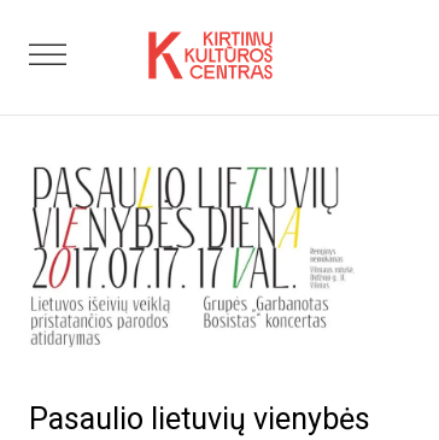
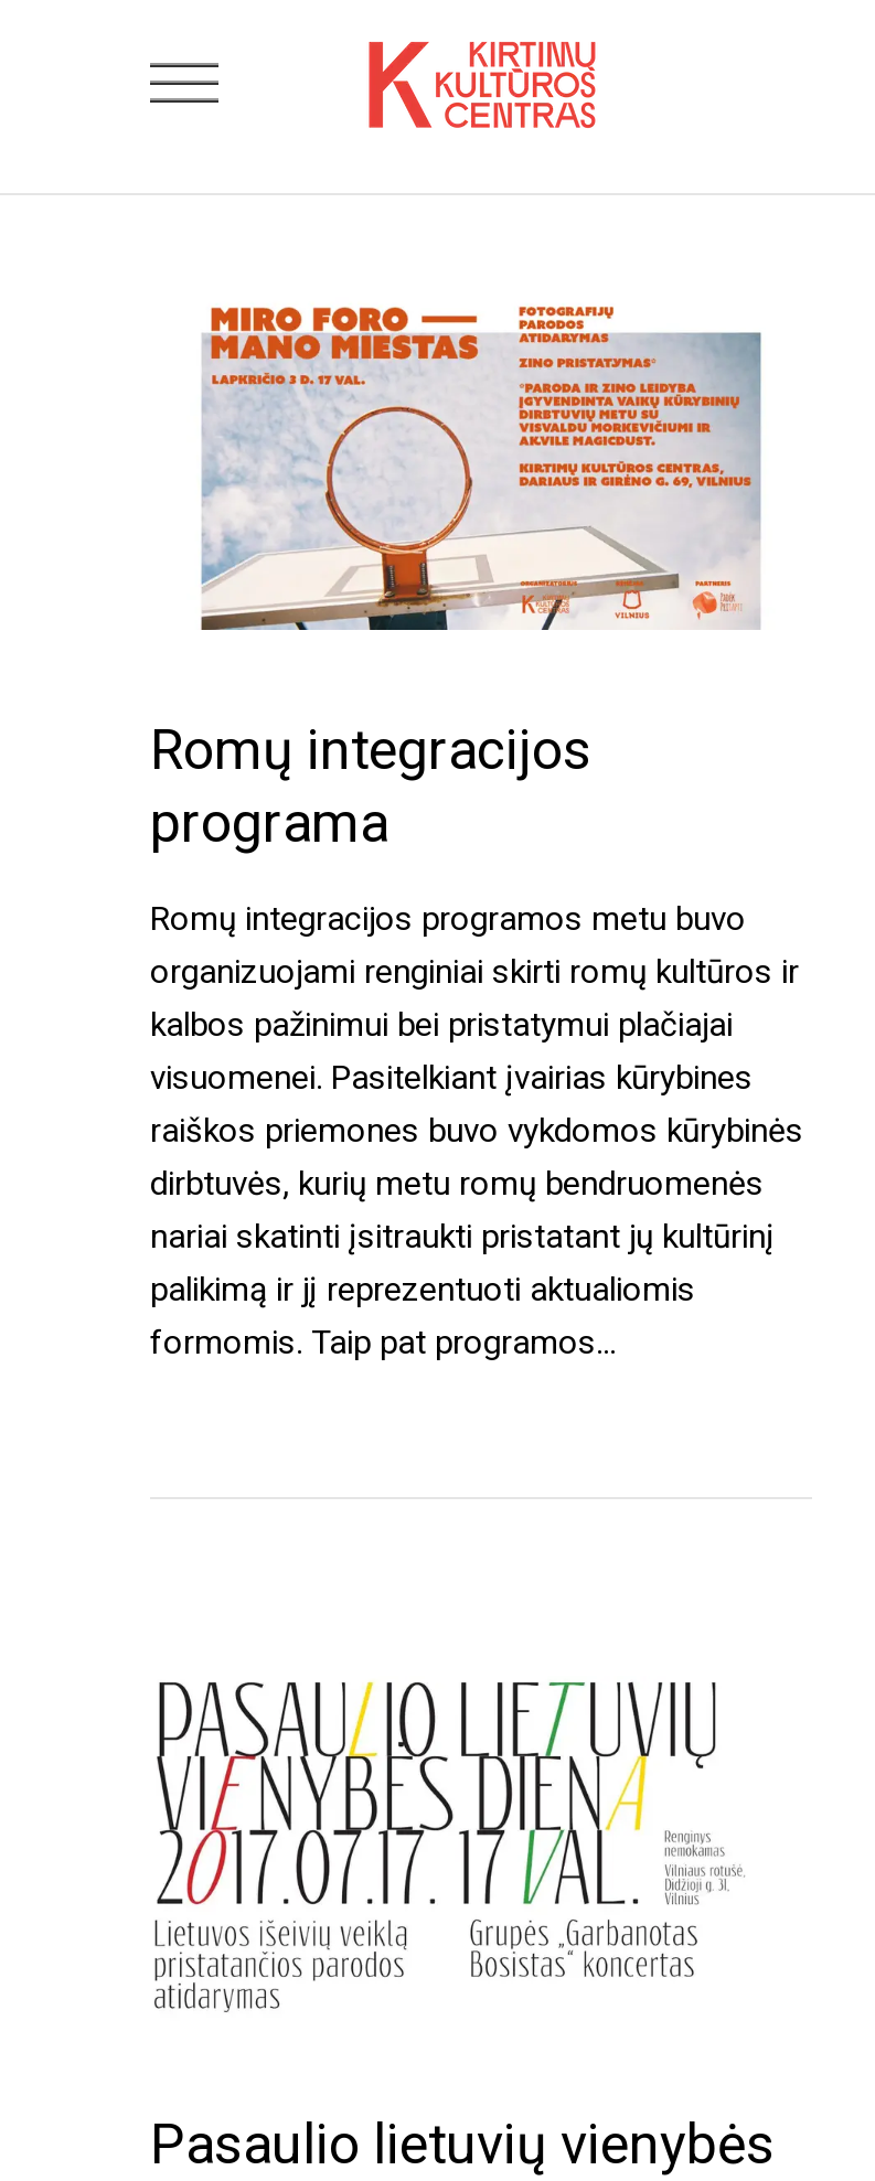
+ [image]
+ Romų integracijos
+ programa
+ Romų integracijos programos metu buvo
+ organizuojami renginiai skirti romų kultūros ir
+ kalbos pažinimui bei pristatymui plačiajai
+ visuomenei. Pasitelkiant įvairias kūrybines
+ raiškos priemones buvo vykdomos kūrybinės
+ dirbtuvės, kurių metu romų bendruomenės
+ nariai skatinti įsitraukti pristatant jų kultūrinį
+ palikimą ir jį reprezentuoti aktualiomis
+ formomis. Taip pat programos
